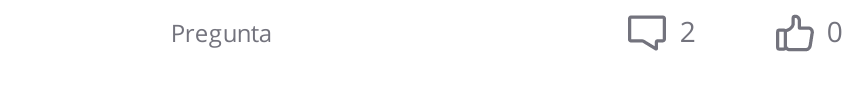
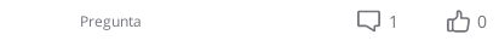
- 2
+ 1
